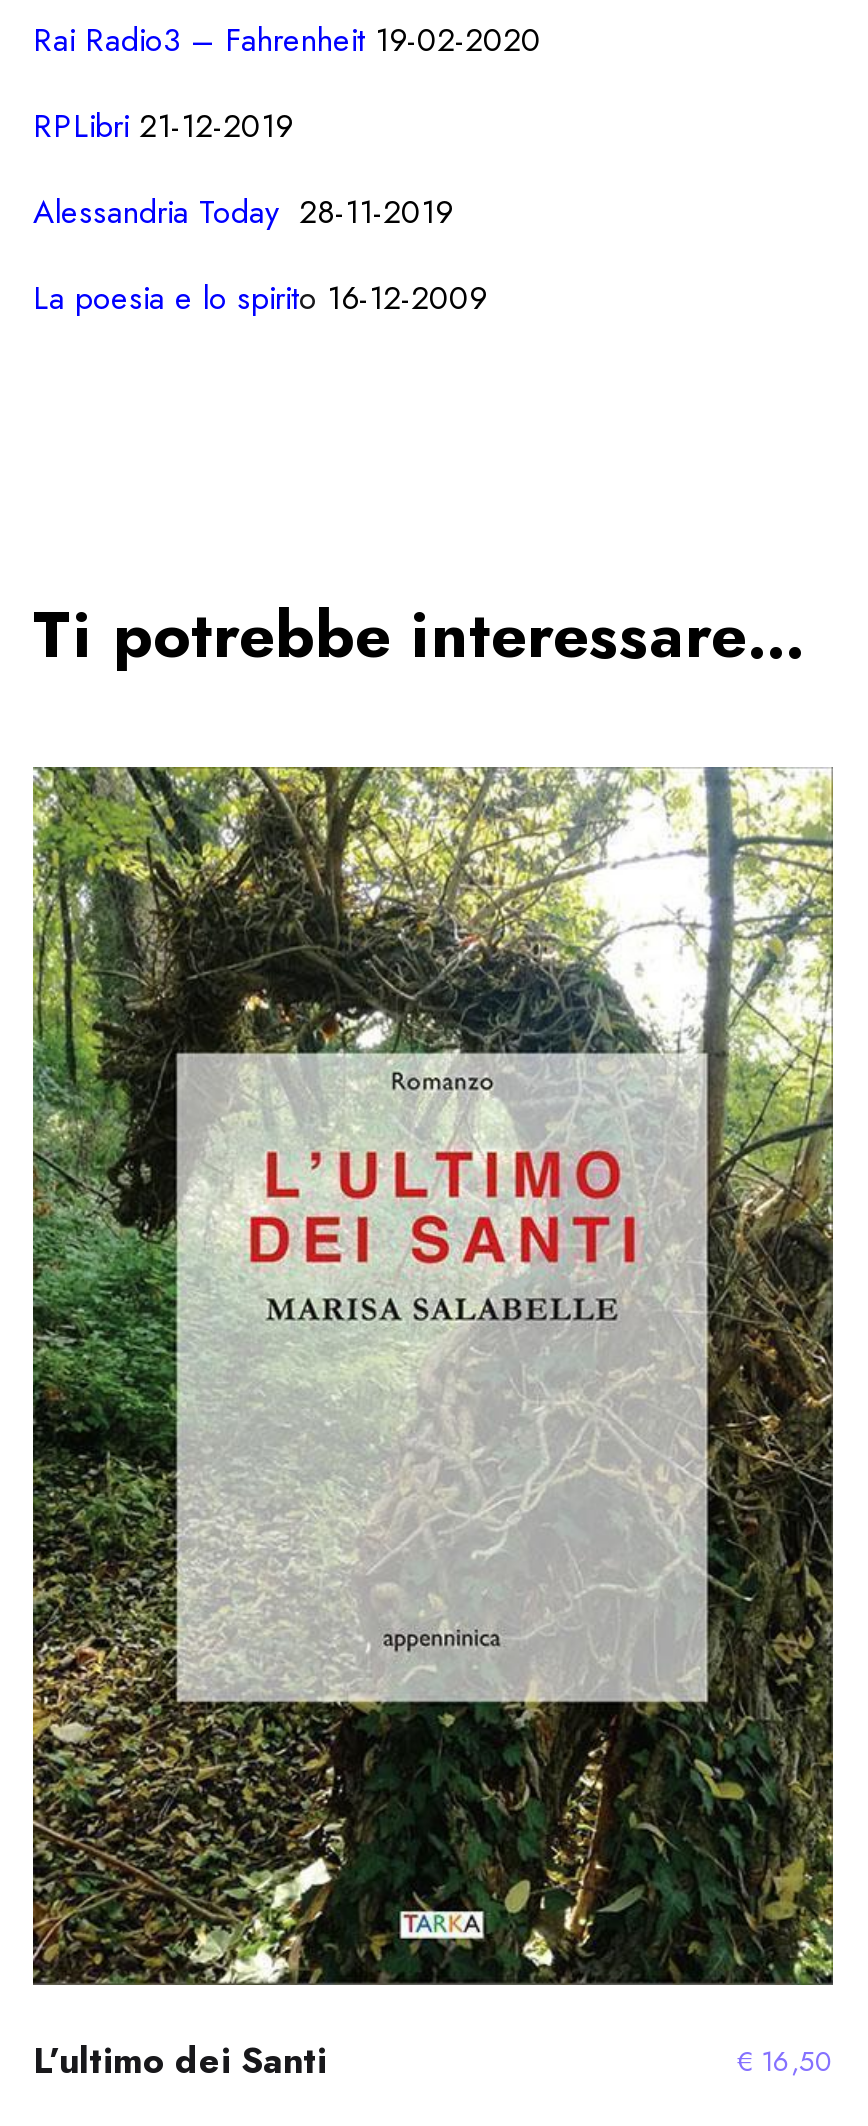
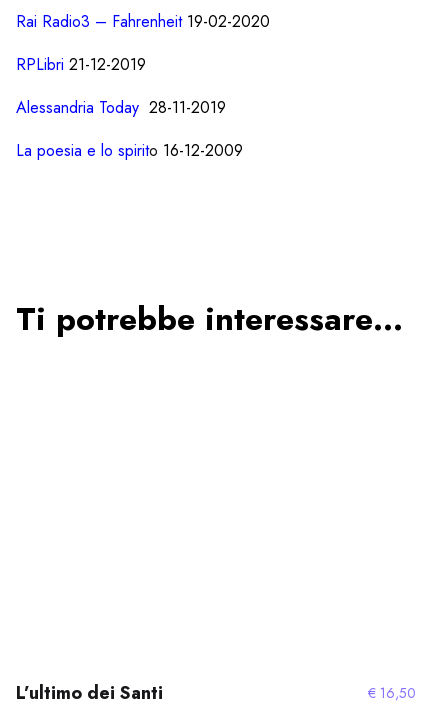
- [image]
